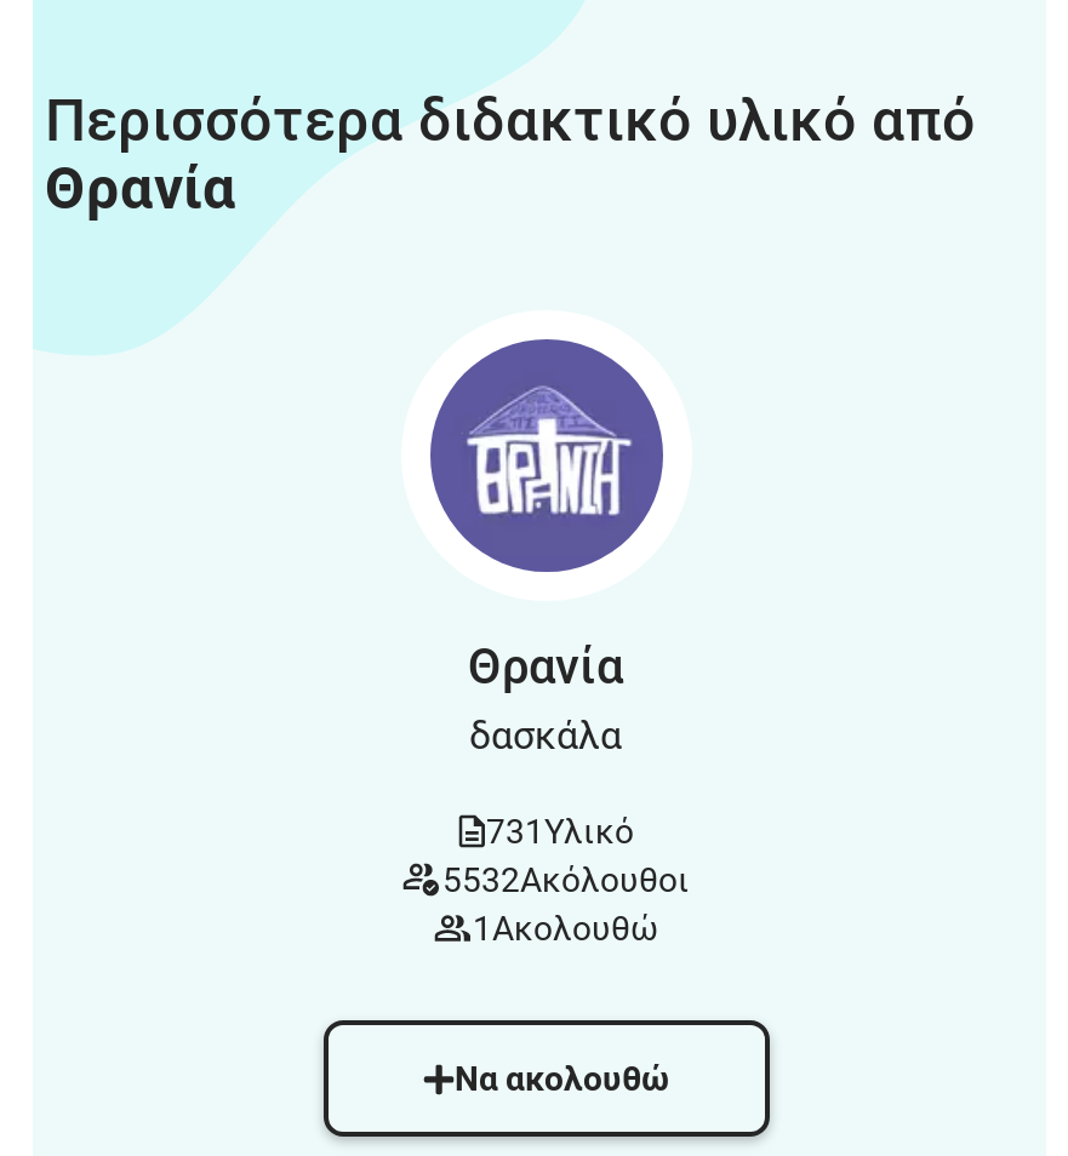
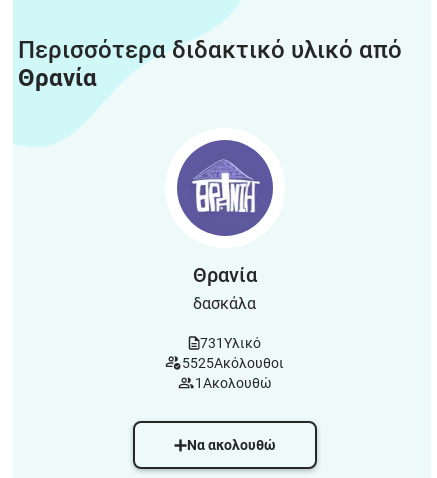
- 5532Ακόλουθοι
+ 5525Ακόλουθοι
